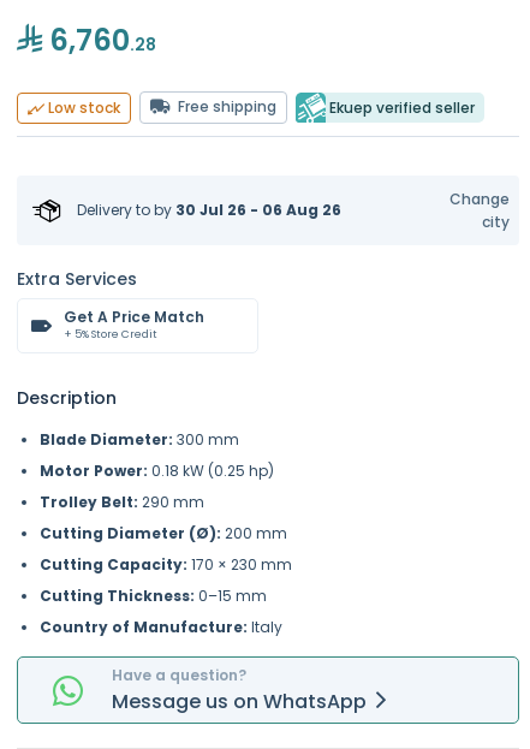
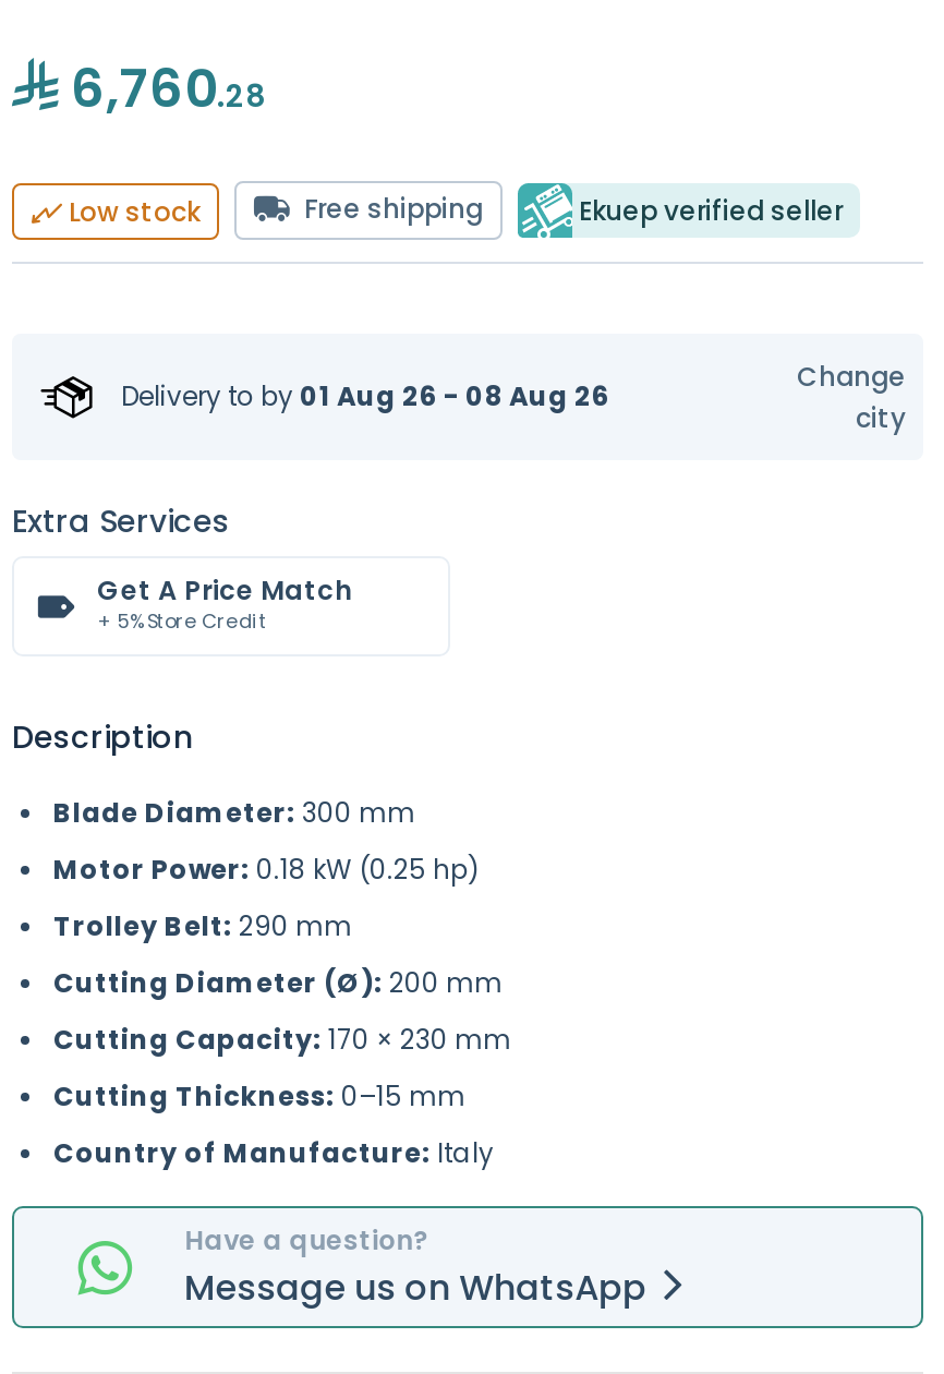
- Delivery to by 30 Jul 26 - 06 Aug 26
+ Delivery to by 01 Aug 26 - 08 Aug 26
